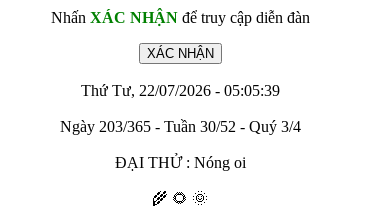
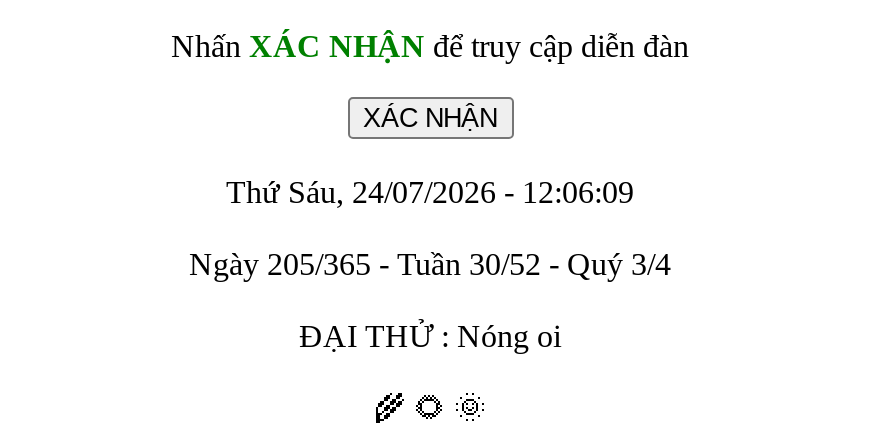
- Thứ Tư, 22/07/2026 - 05:05:39
+ Thứ Sáu, 24/07/2026 - 12:06:09

- Ngày 203/365 - Tuần 30/52 - Quý 3/4
+ Ngày 205/365 - Tuần 30/52 - Quý 3/4
